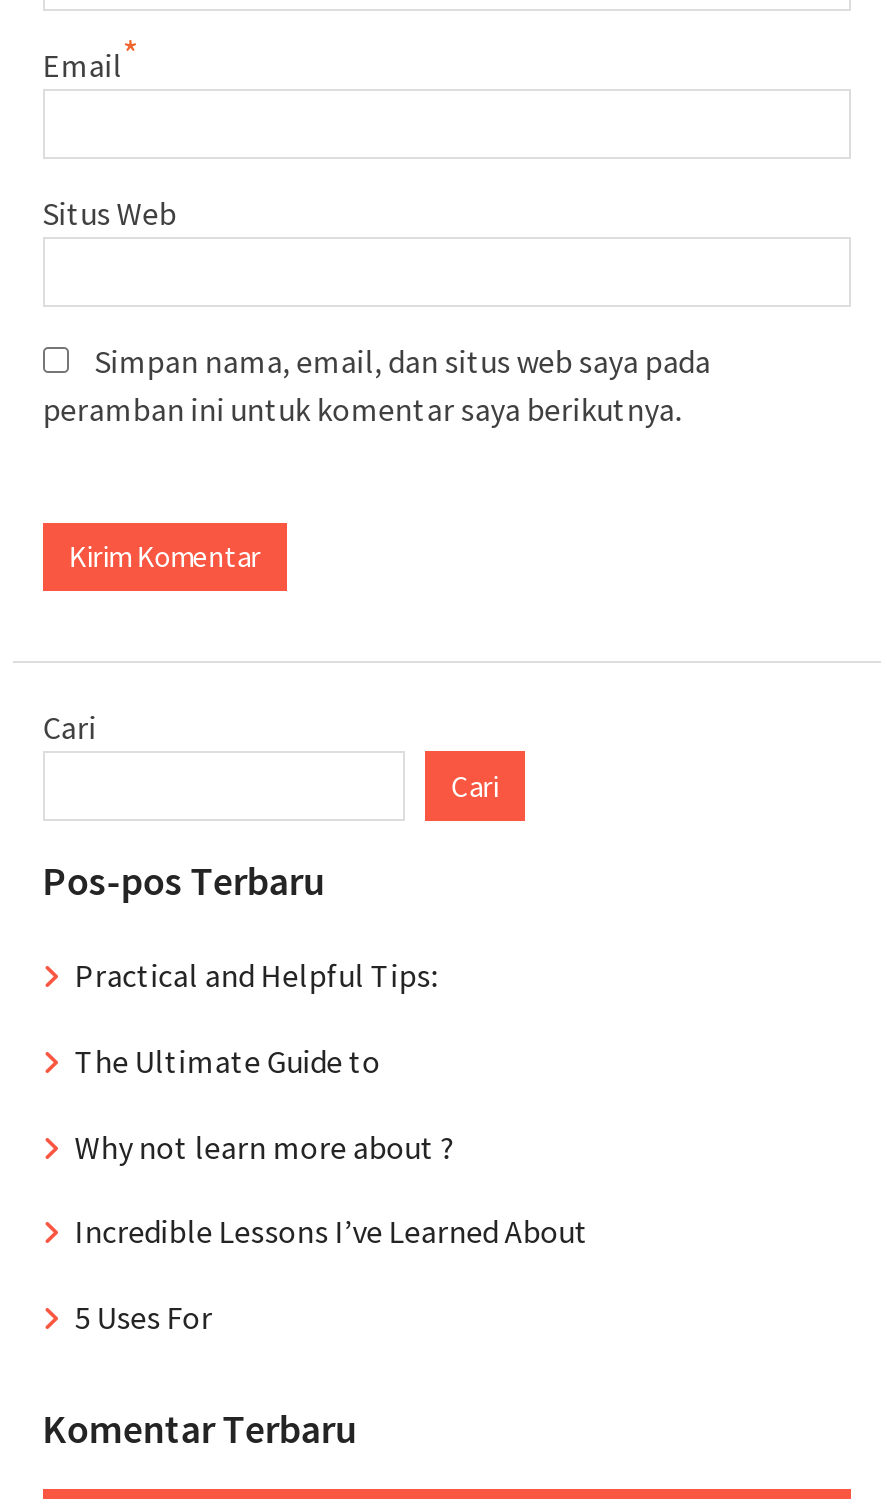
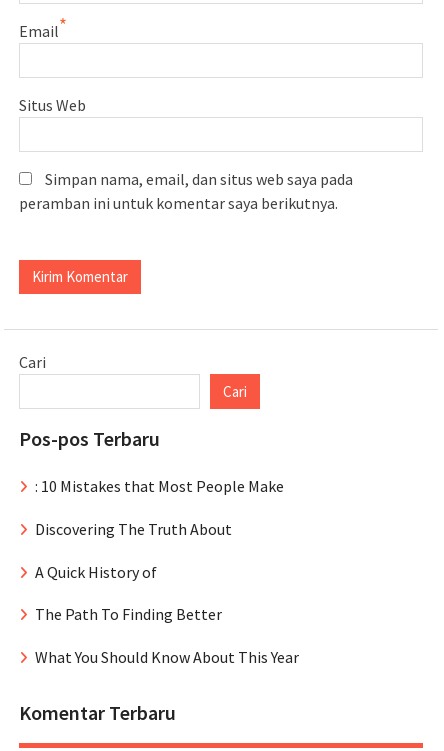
- Practical and Helpful Tips:
+ : 10 Mistakes that Most People Make

- The Ultimate Guide to
+ Discovering The Truth About

- Why not learn more about ?
+ A Quick History of

- Incredible Lessons I’ve Learned About
+ The Path To Finding Better

- 5 Uses For
+ What You Should Know About This Year
